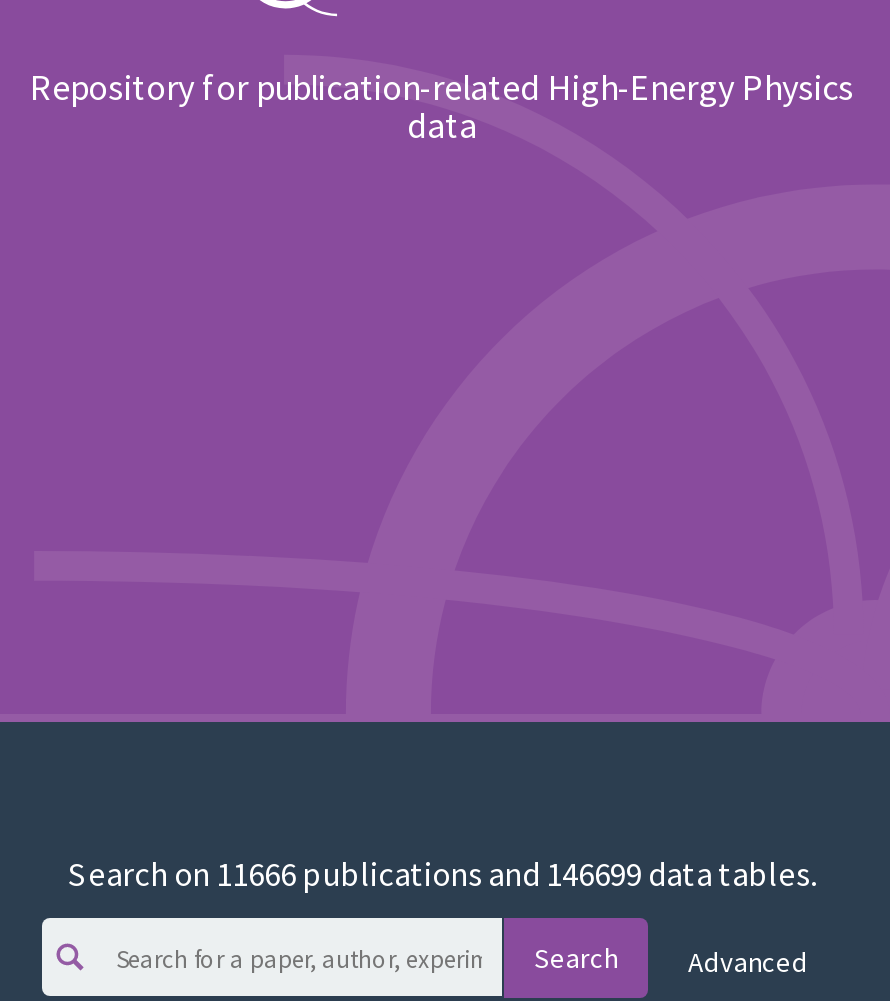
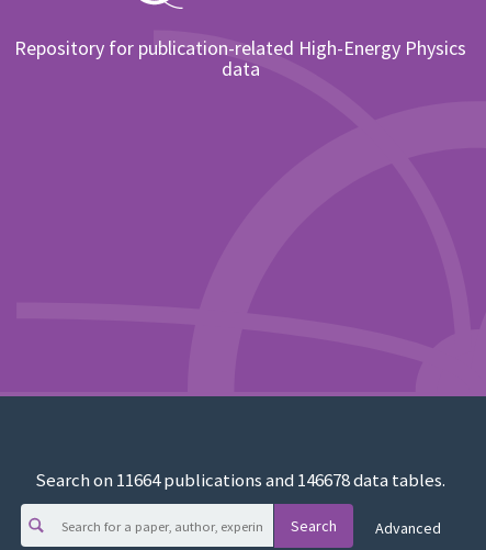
- Search on 11666 publications and 146699 data tables.
+ Search on 11664 publications and 146678 data tables.
